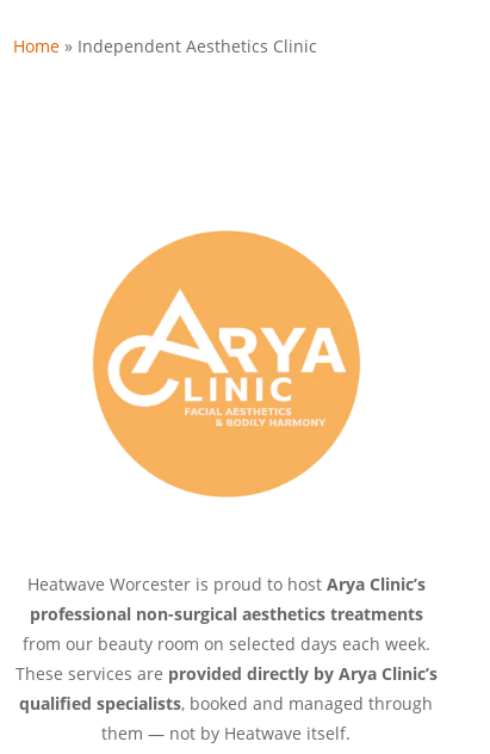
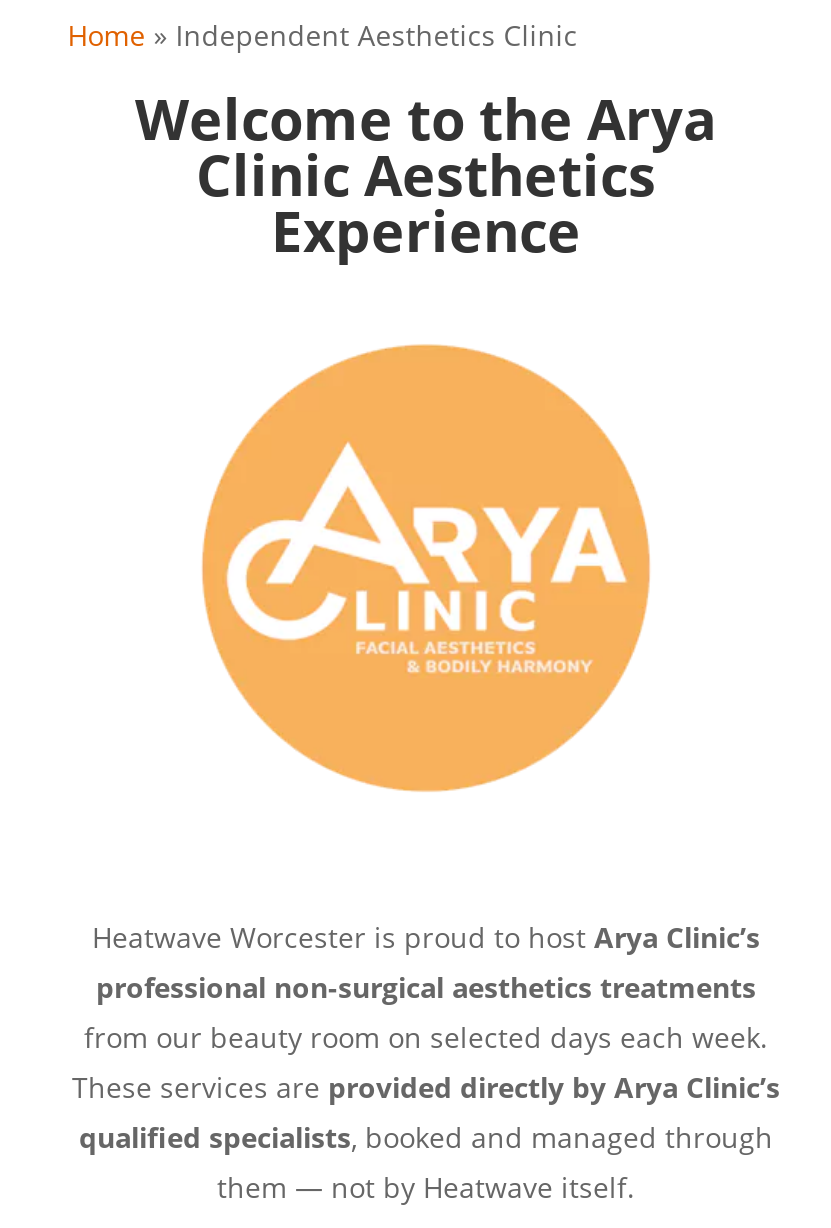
+ Welcome to the Arya
+ Clinic Aesthetics
+ Experience
